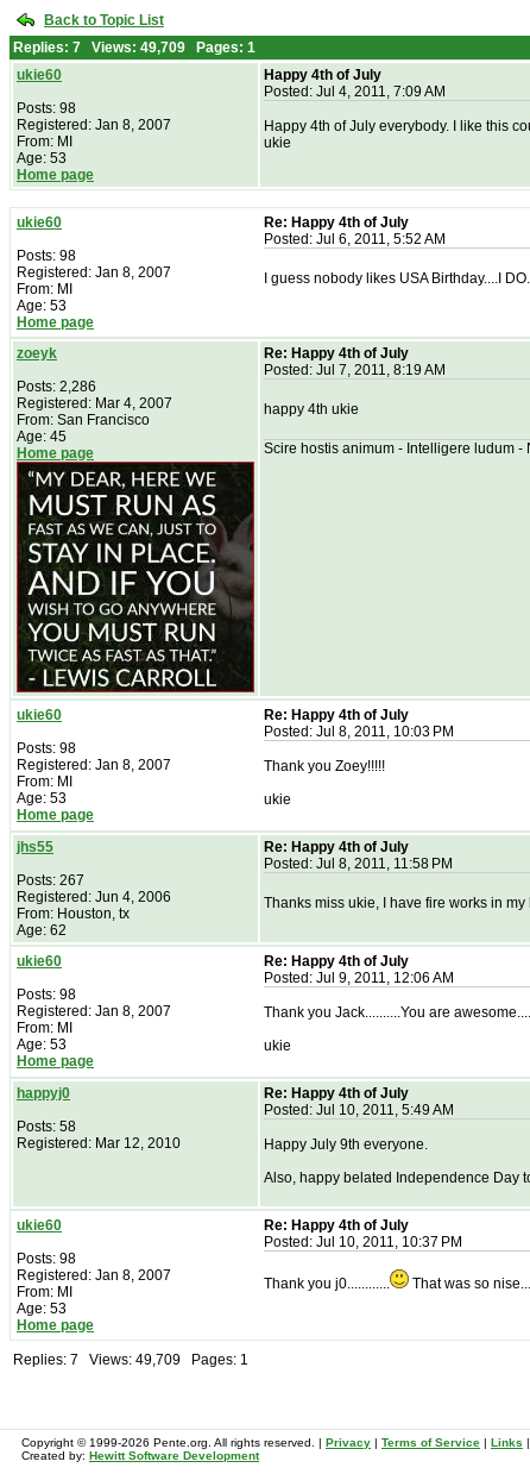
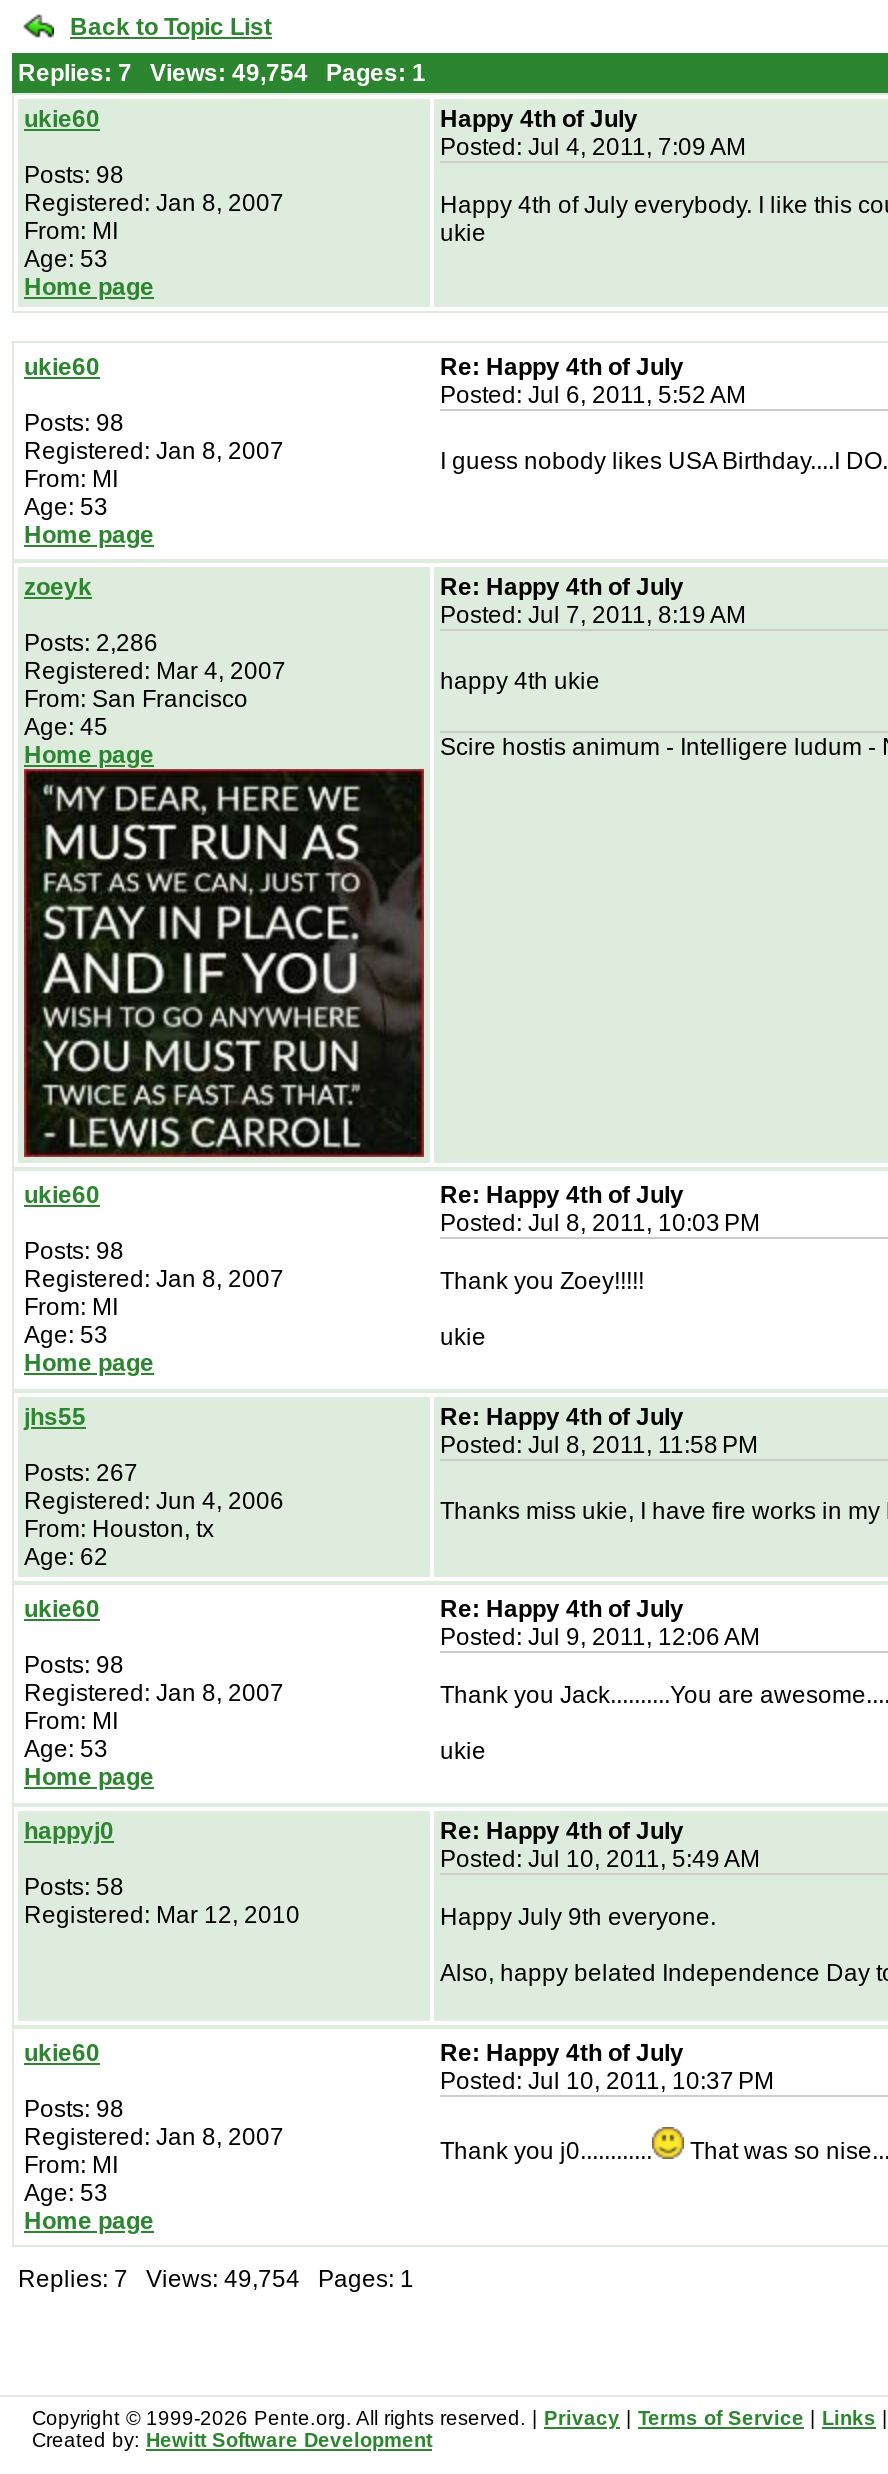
- Replies: 7 Views: 49,709 Pages: 1
+ Replies: 7 Views: 49,754 Pages: 1

- Replies: 7 Views: 49,709 Pages: 1
+ Replies: 7 Views: 49,754 Pages: 1
